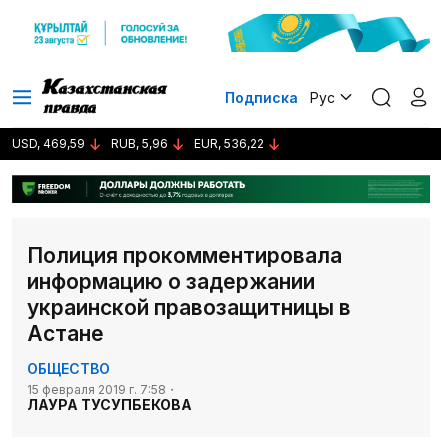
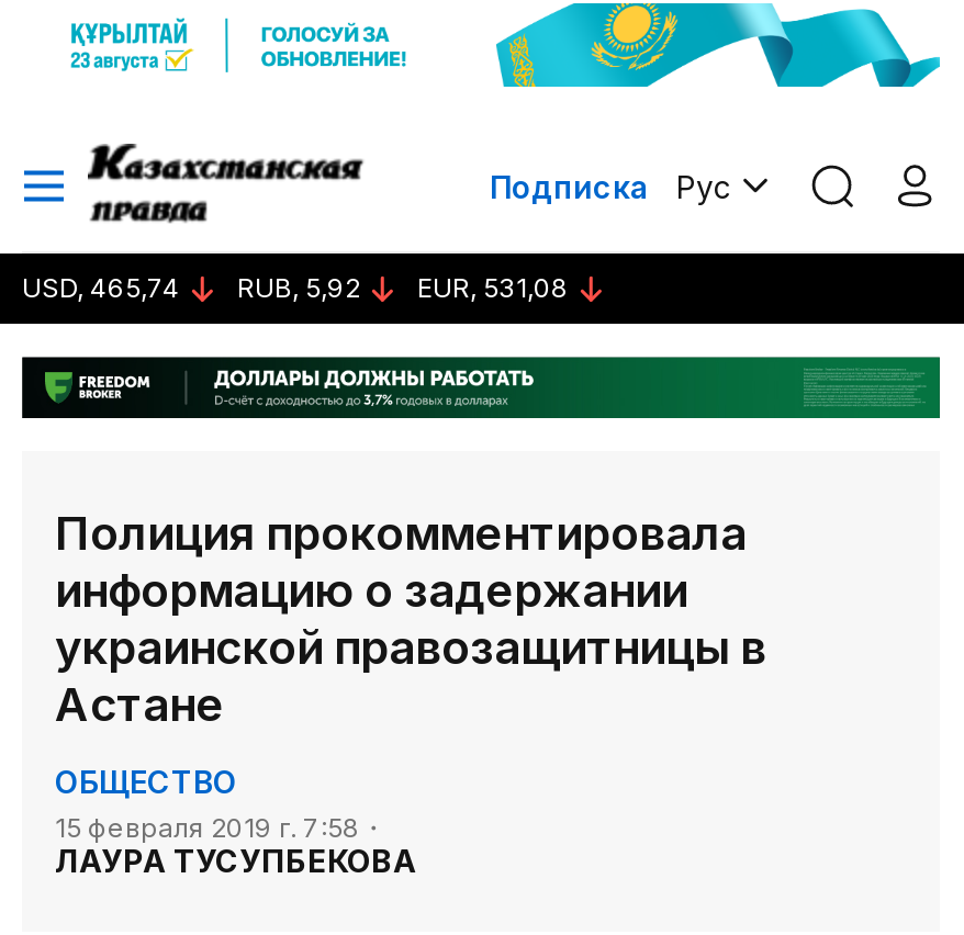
- USD, 469,59
+ USD, 465,74

- RUB, 5,96
+ RUB, 5,92

- EUR, 536,22
+ EUR, 531,08
